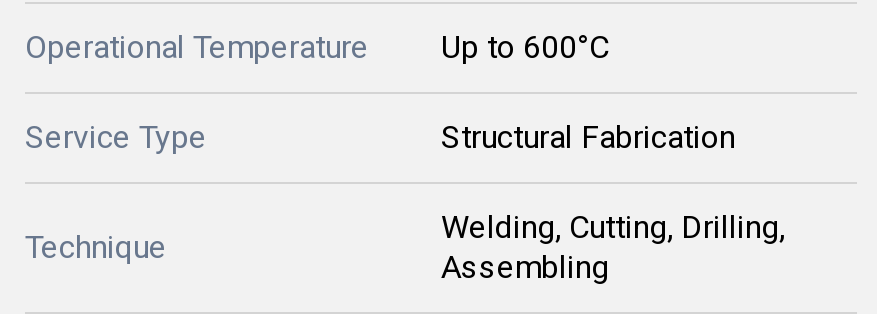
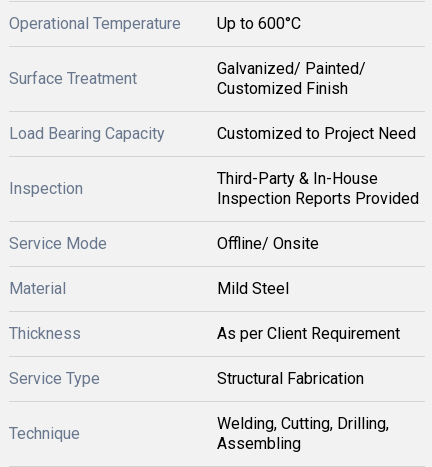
+ Surface Treatment

+ Galvanized/ Painted/
+ Customized Finish
+ Load Bearing Capacity
+ Customized to Project Need
+ Inspection

+ Third-Party & In-House
+ Inspection Reports Provided
+ Service Mode
+ Offline/ Onsite
+ Material
+ Mild Steel
+ Thickness
+ As per Client Requirement
